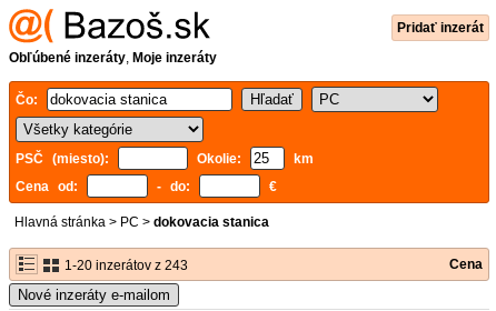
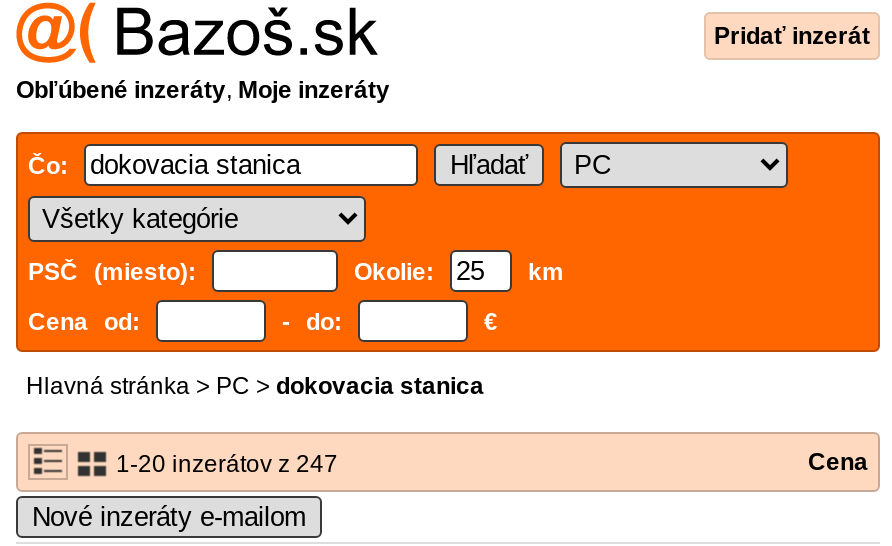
- 1-20 inzerátov z 243
+ 1-20 inzerátov z 247
